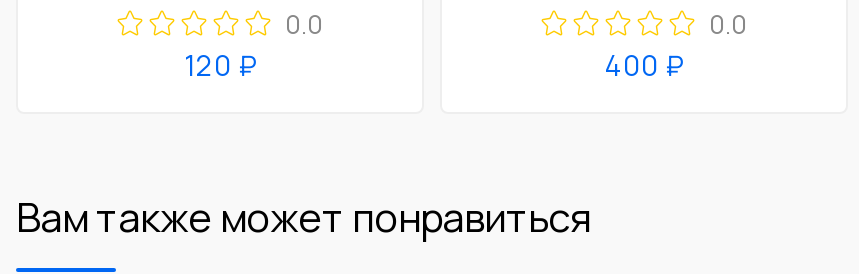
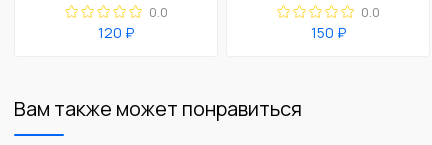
- 400 ₽
+ 150 ₽
